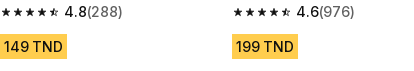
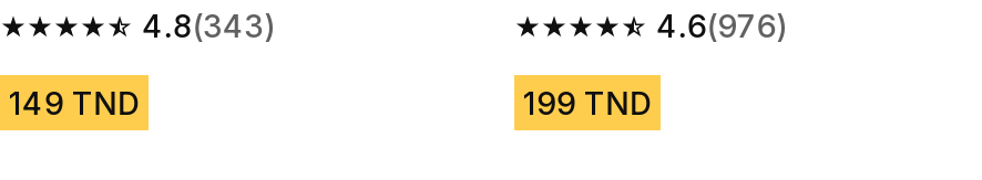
- (288)
+ (343)
